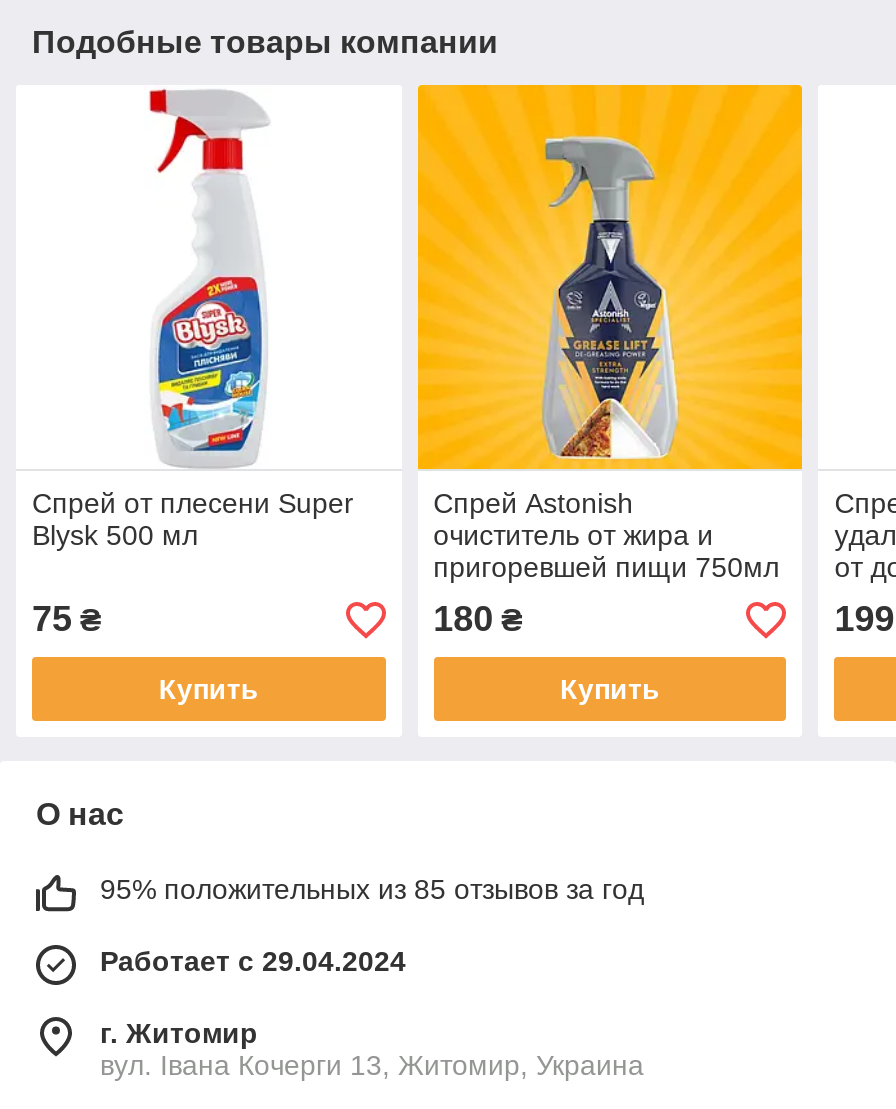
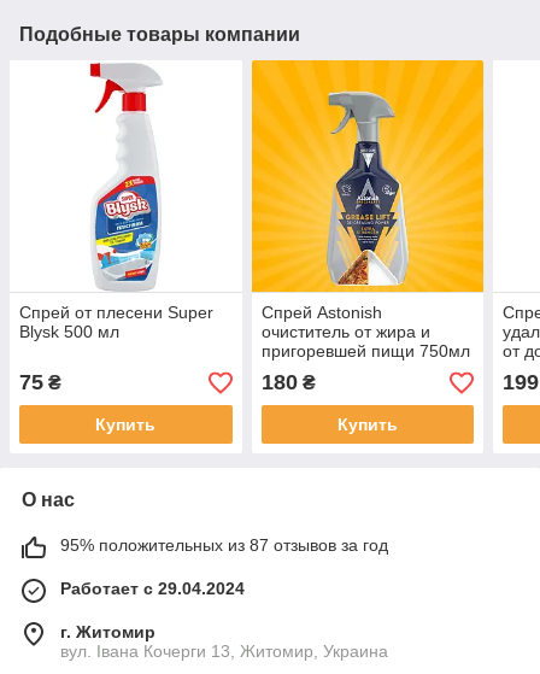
- 95% положительных из 85 отзывов за год
+ 95% положительных из 87 отзывов за год
